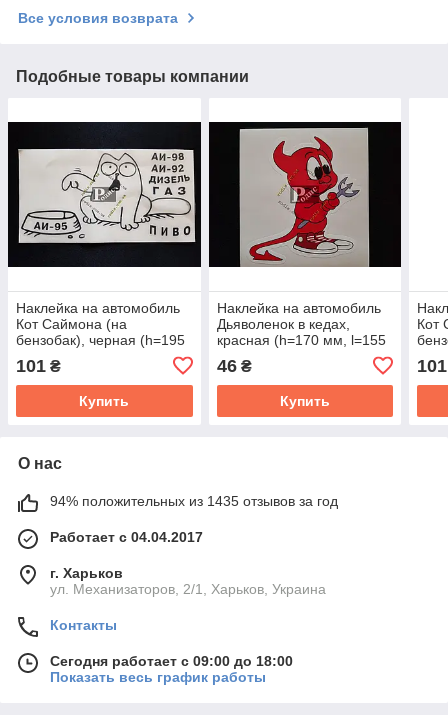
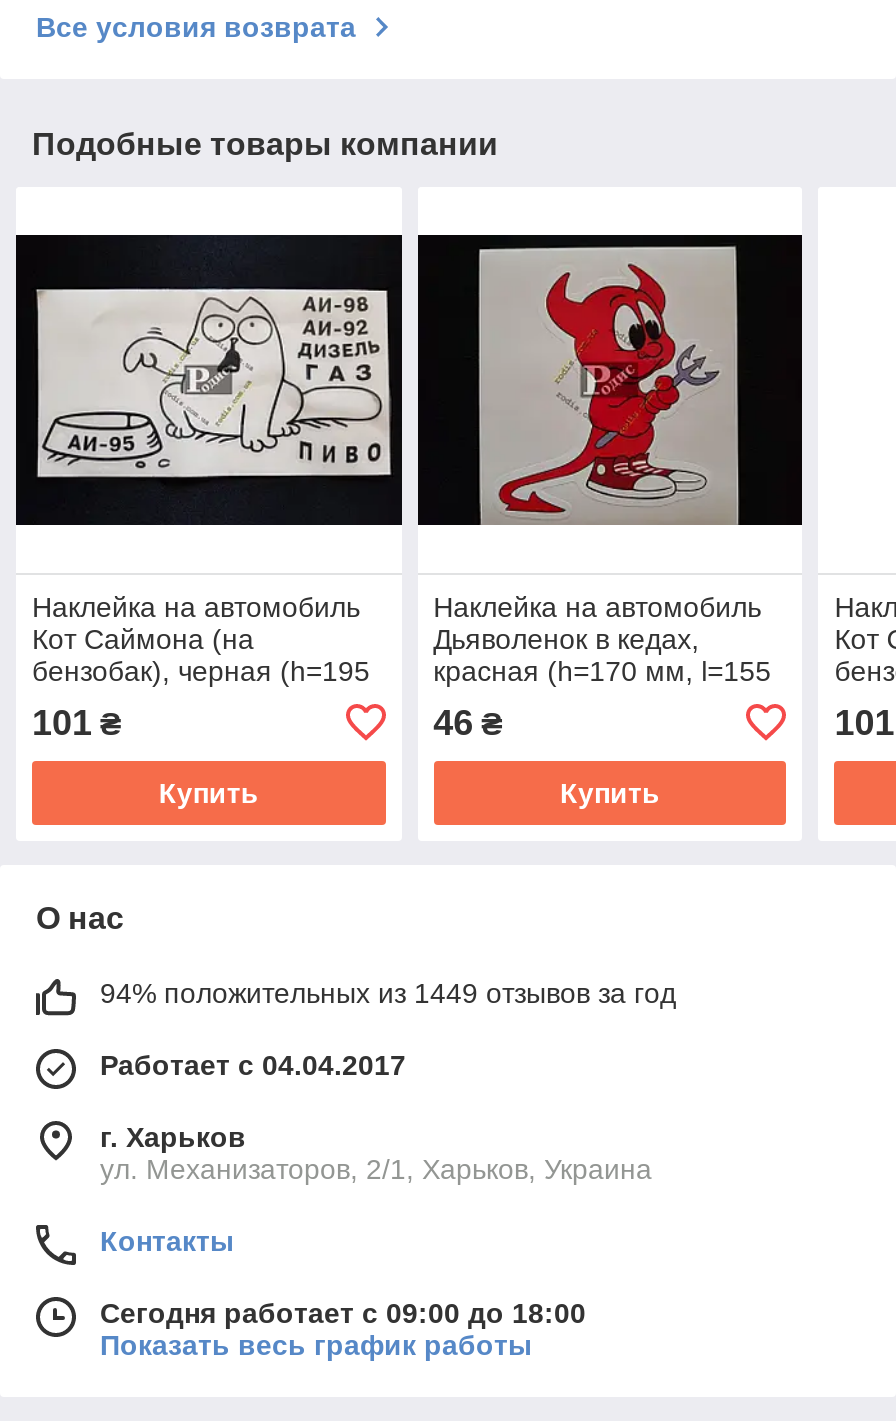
- 94% положительных из 1435 отзывов за год
+ 94% положительных из 1449 отзывов за год
